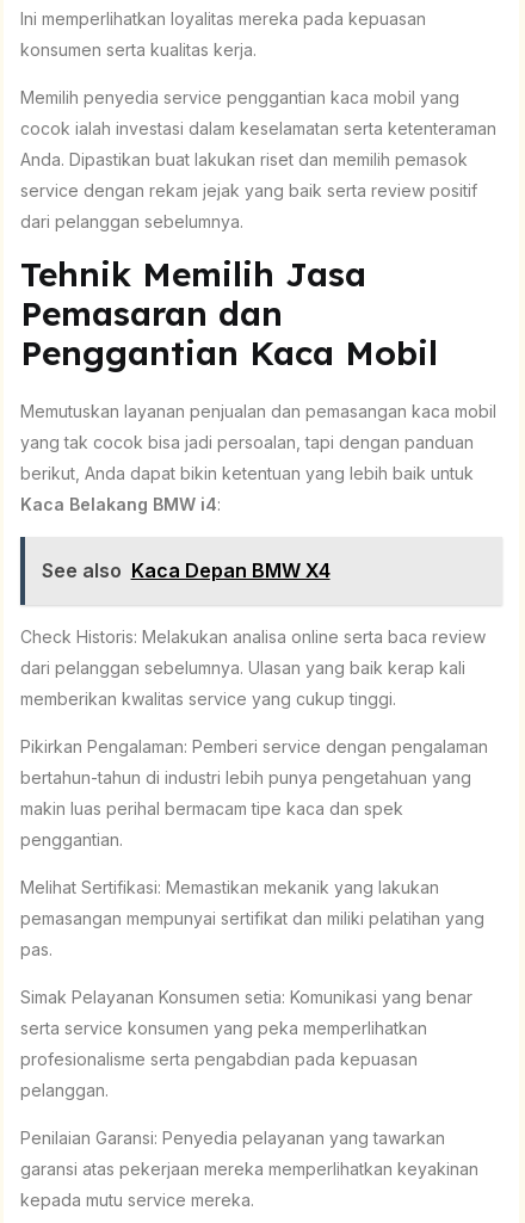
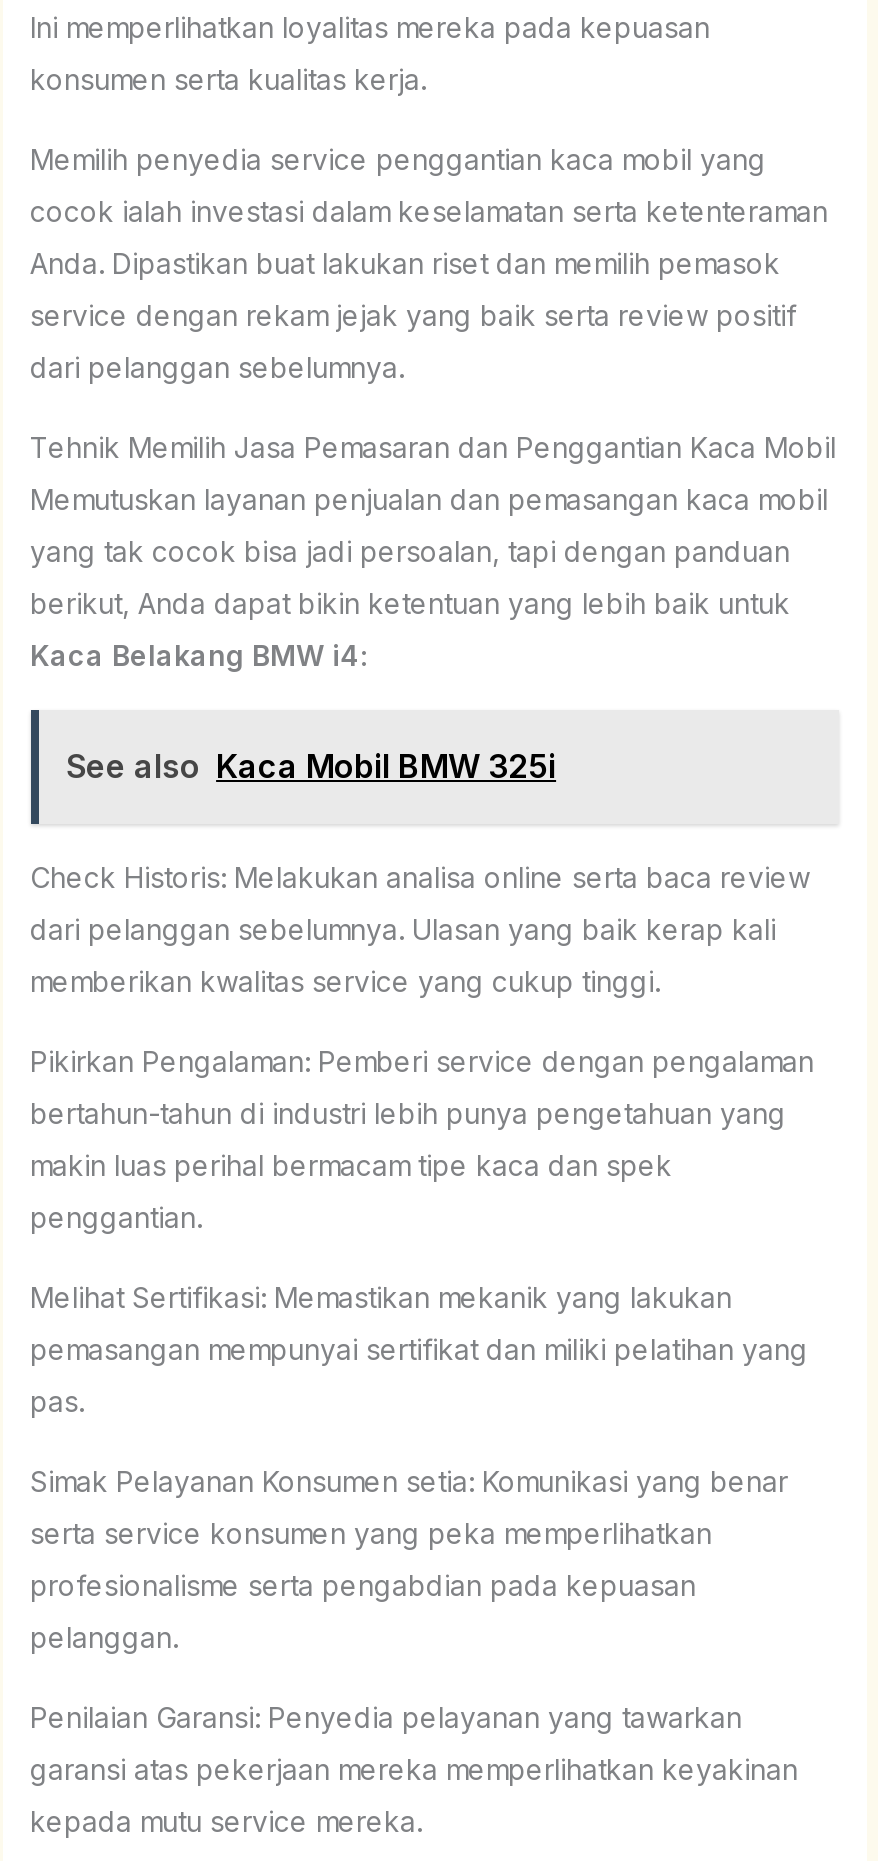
- See also Kaca Depan BMW X4
+ See also Kaca Mobil BMW 325i
